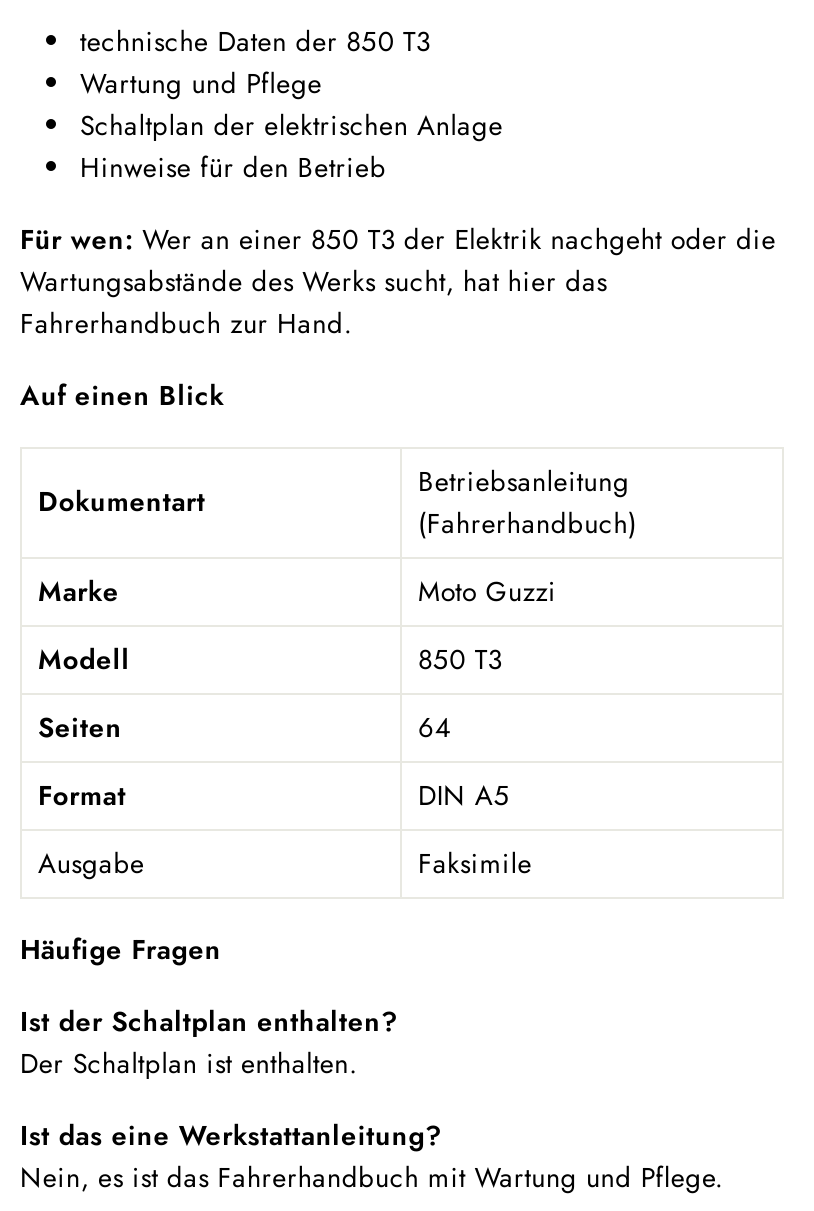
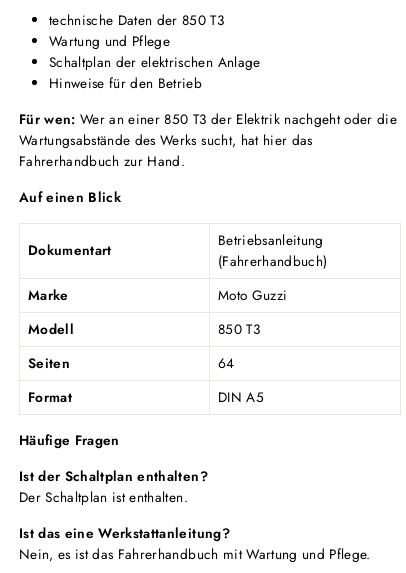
- Ausgabe
- Faksimile
